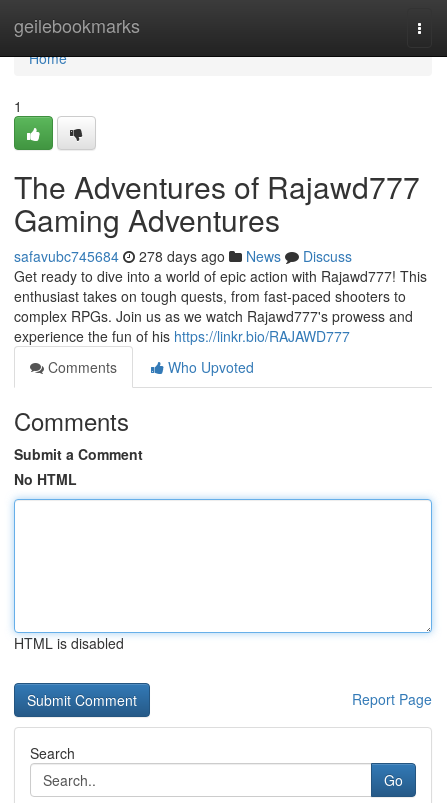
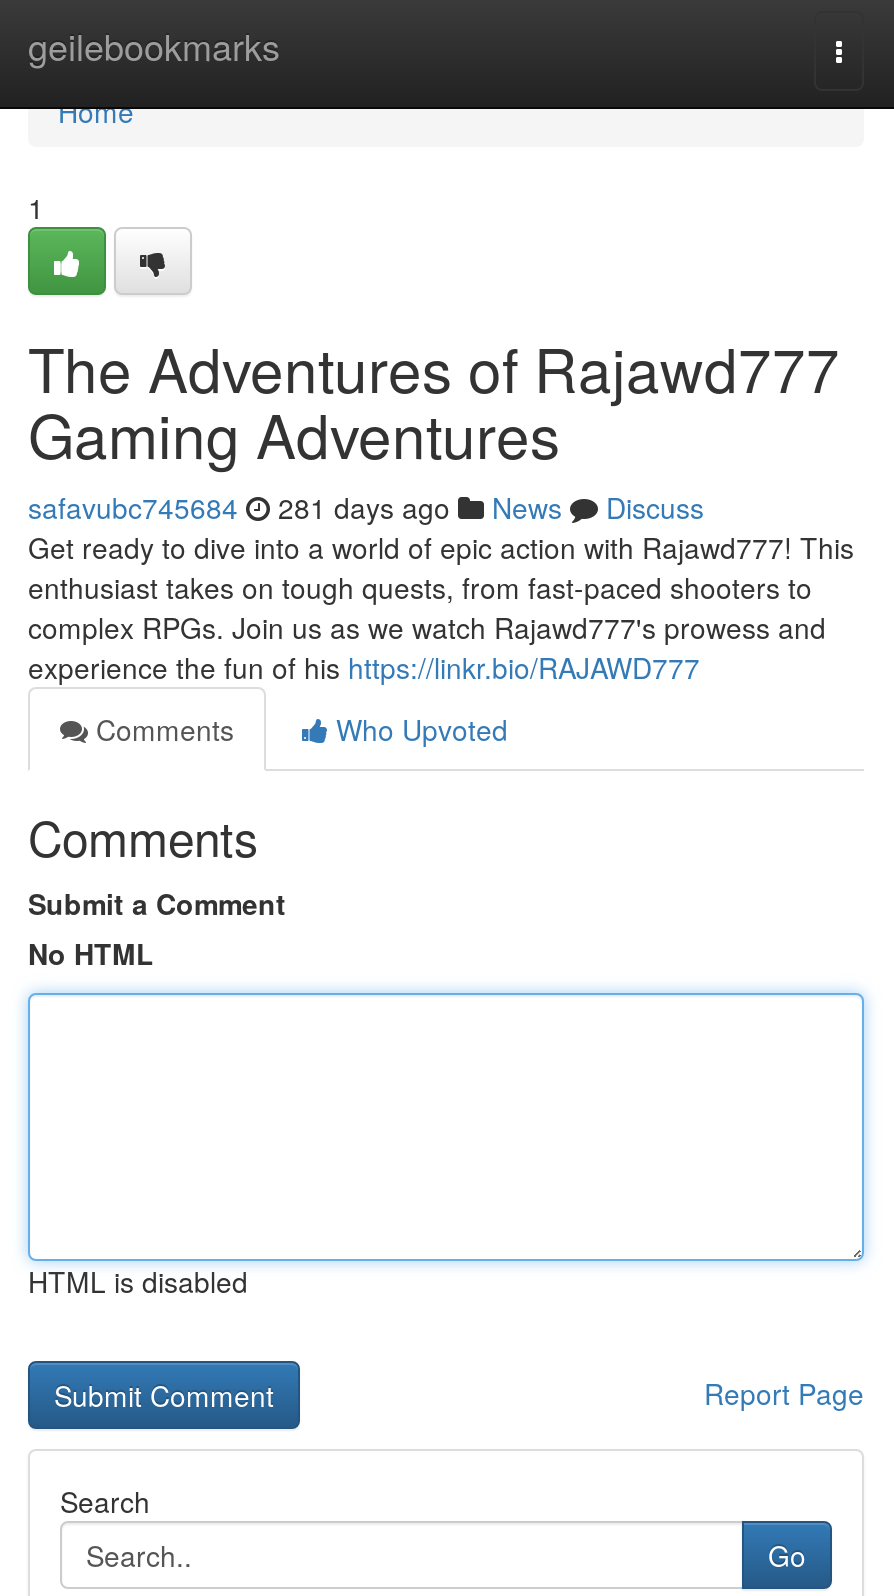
- safavubc745684 278 days ago News Discuss
+ safavubc745684 281 days ago News Discuss
